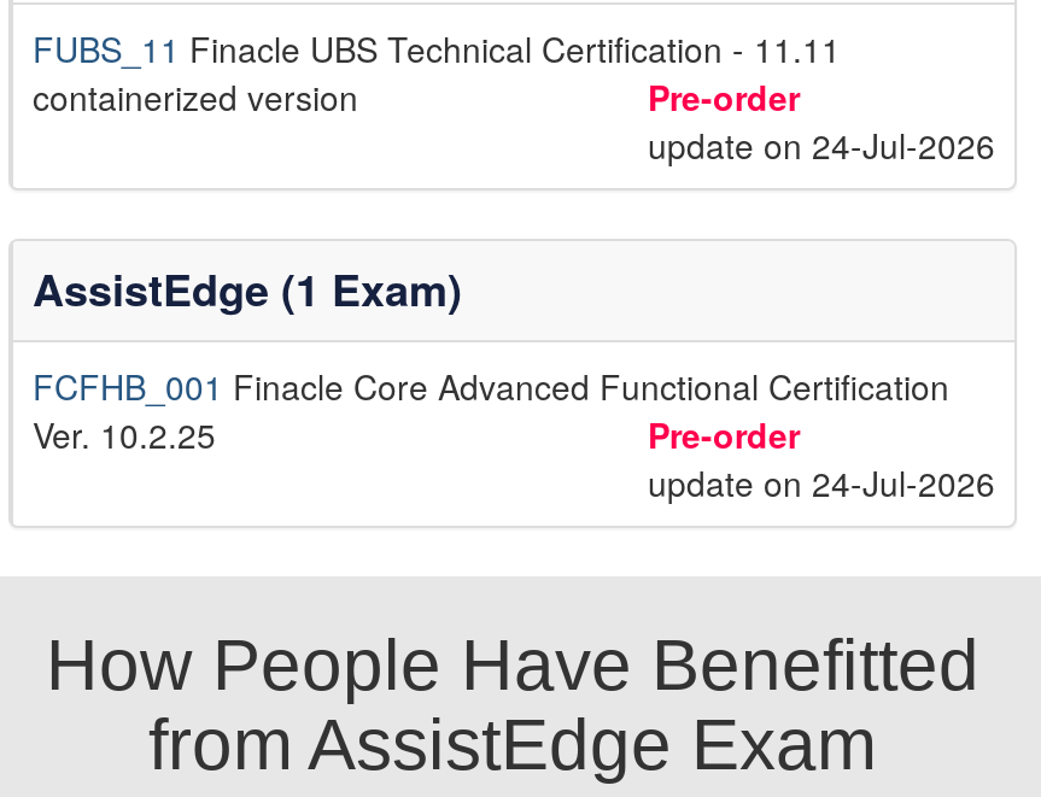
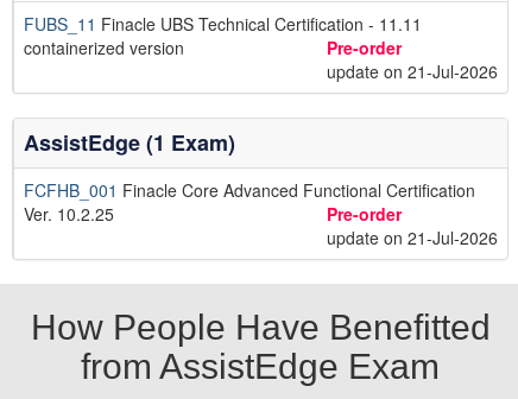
- update on 24-Jul-2026
+ update on 21-Jul-2026

- update on 24-Jul-2026
+ update on 21-Jul-2026
